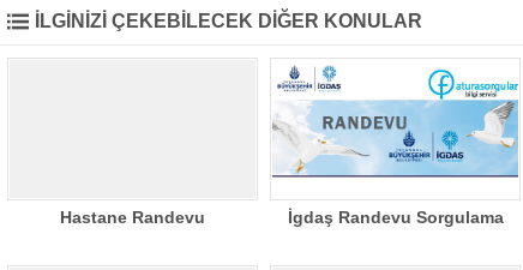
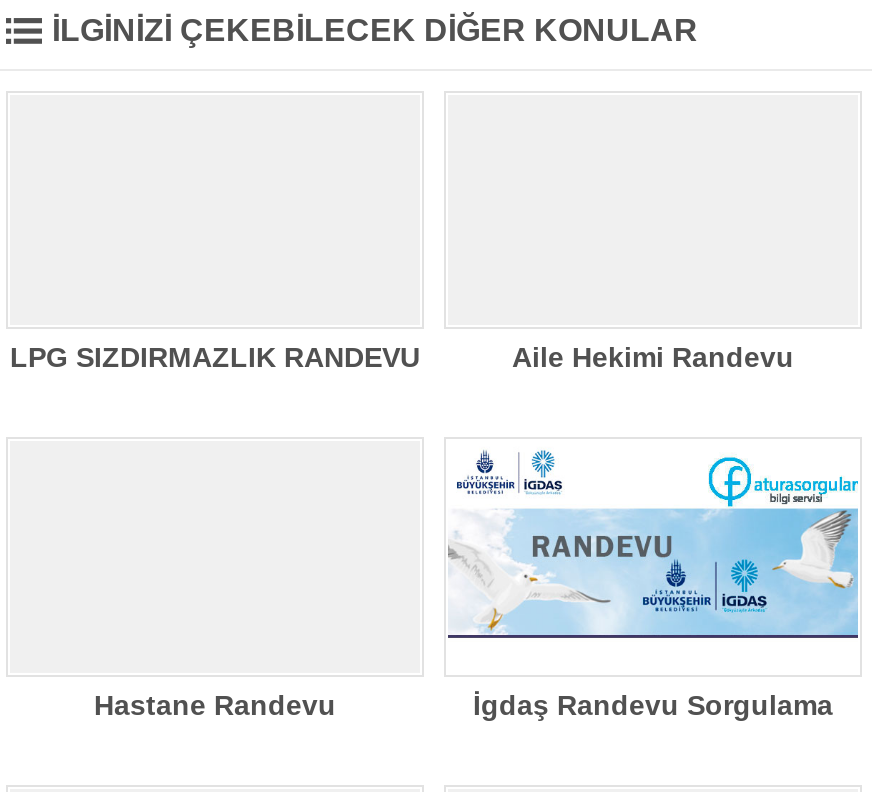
+ LPG SIZDIRMAZLIK RANDEVU
+ Aile Hekimi Randevu
